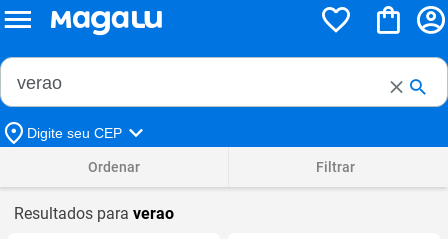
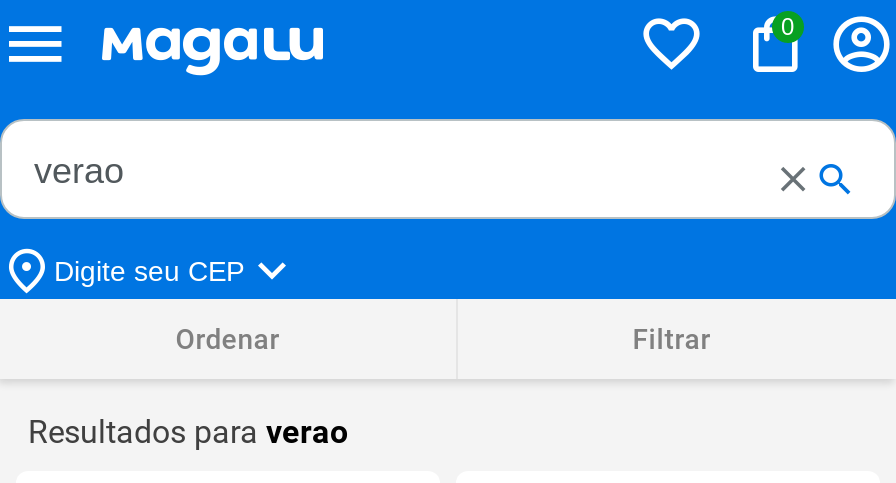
+ 0
